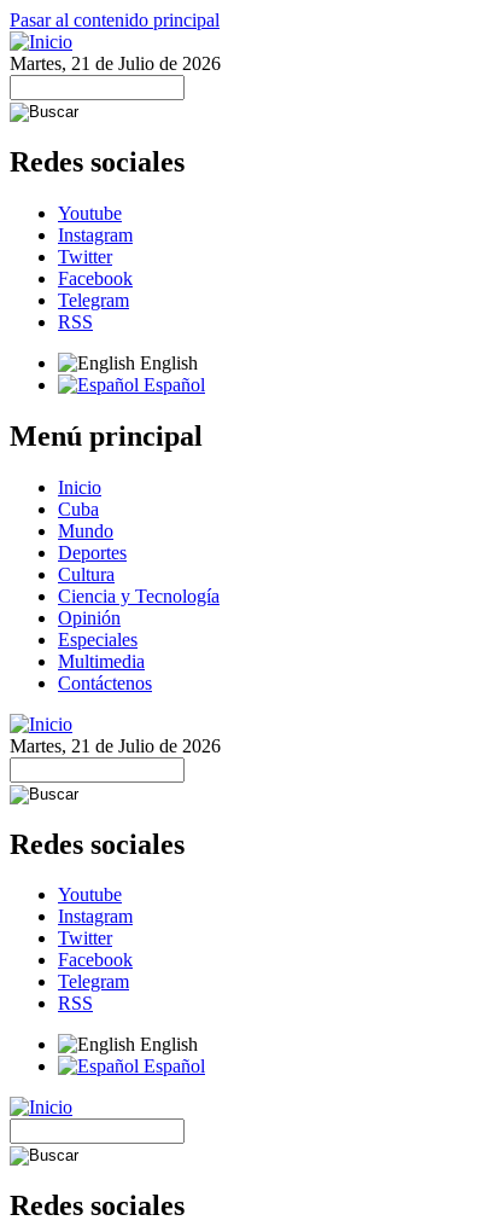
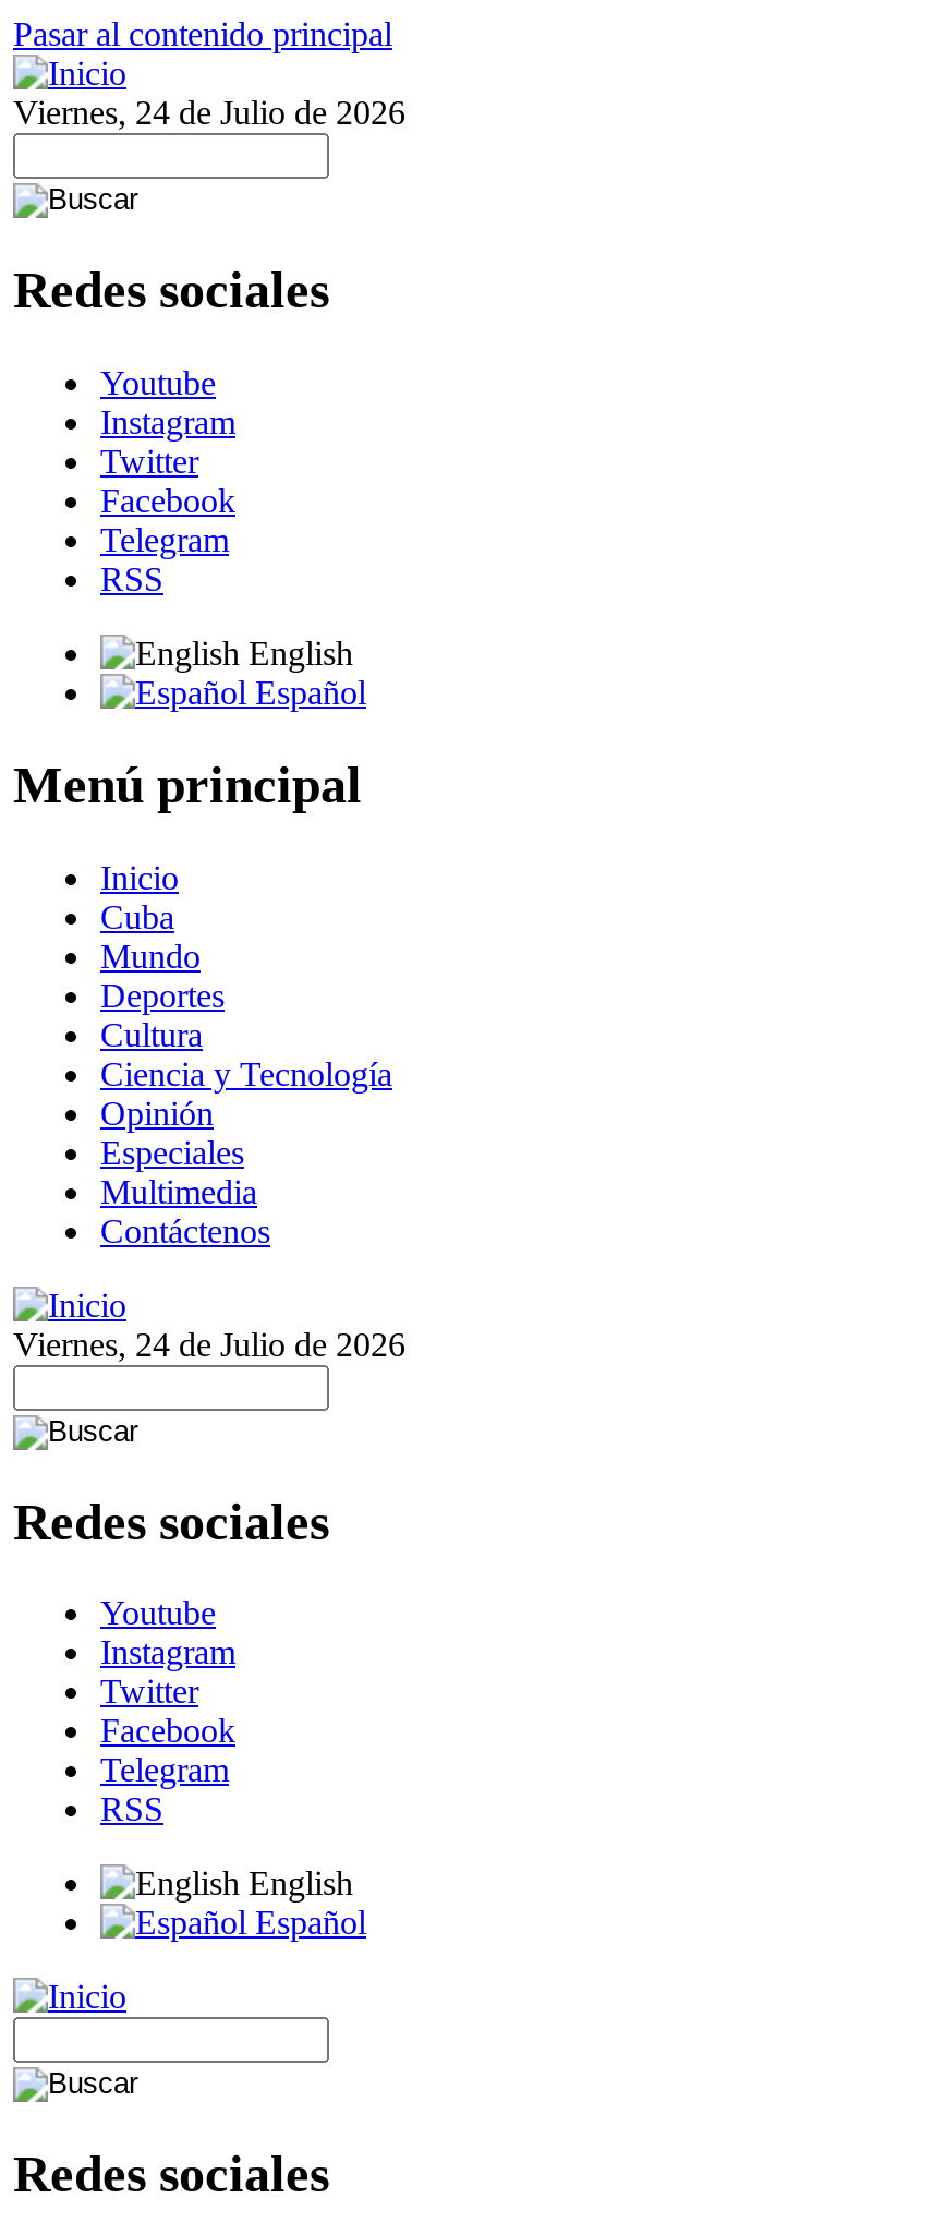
- Martes, 21 de Julio de 2026
+ Viernes, 24 de Julio de 2026

- Martes, 21 de Julio de 2026
+ Viernes, 24 de Julio de 2026
